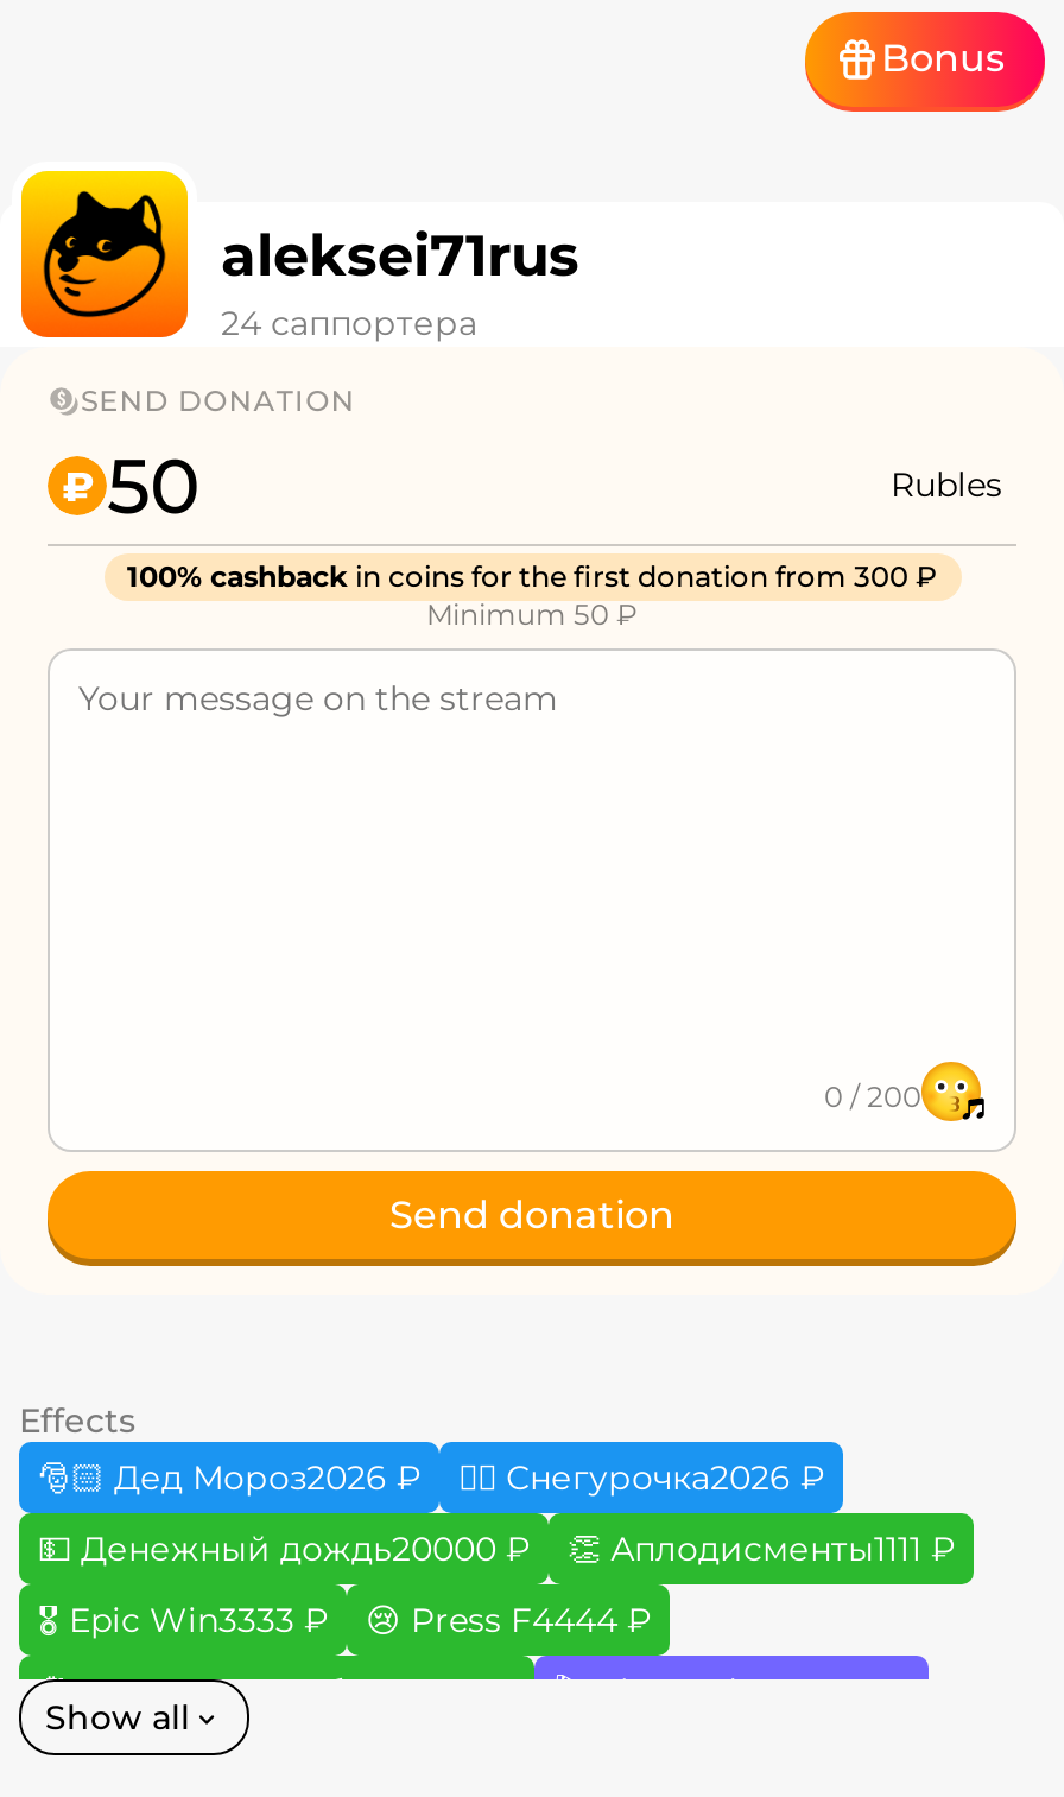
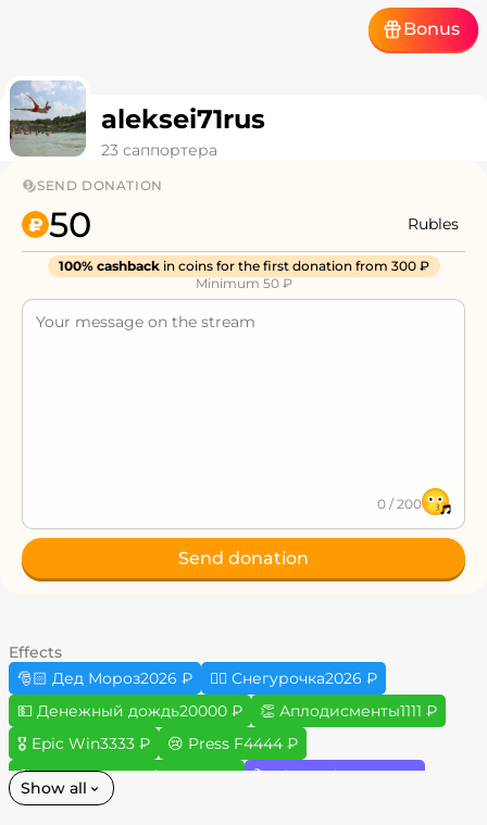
- [image]
- 24 саппортера
+ [image]
+ 23 саппортера
